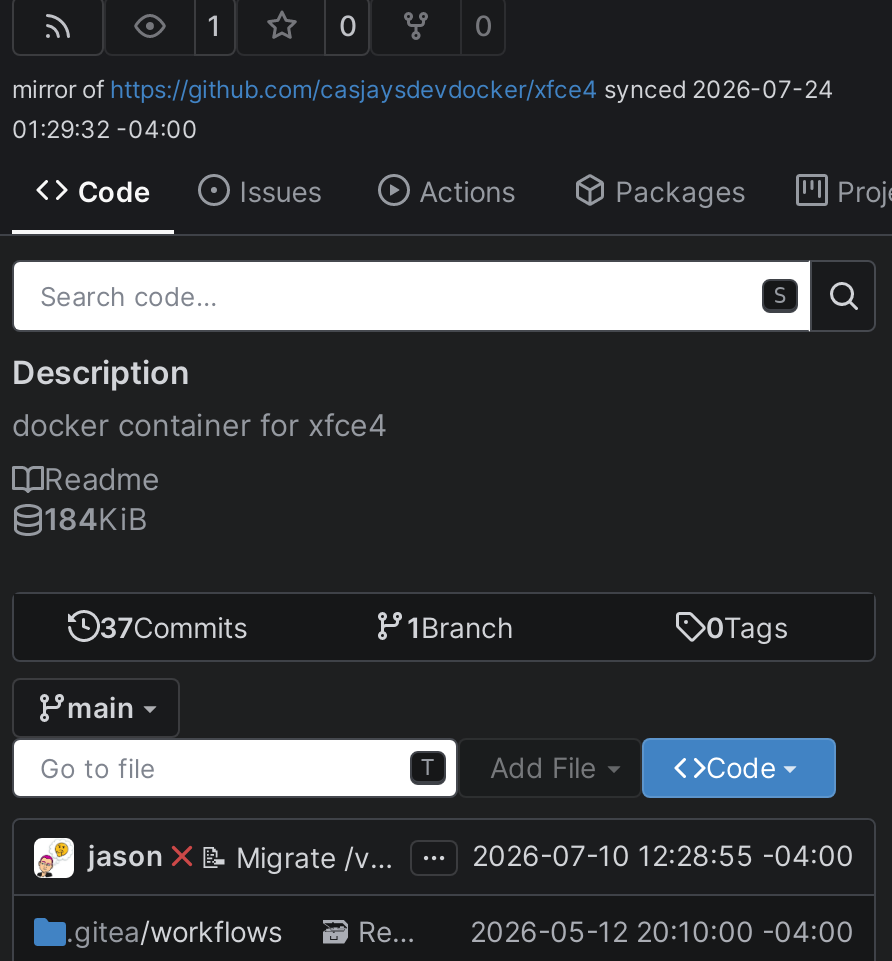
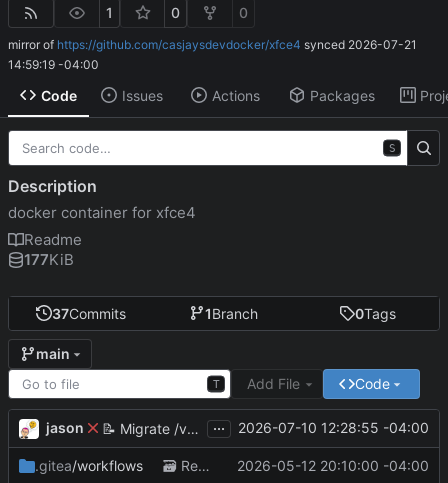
- mirror of https://github.com/casjaysdevdocker/xfce4 synced 2026-07-24
+ mirror of https://github.com/casjaysdevdocker/xfce4 synced 2026-07-21

- 01:29:32 -04:00
+ 14:59:19 -04:00

- 184KiB
+ 177KiB
